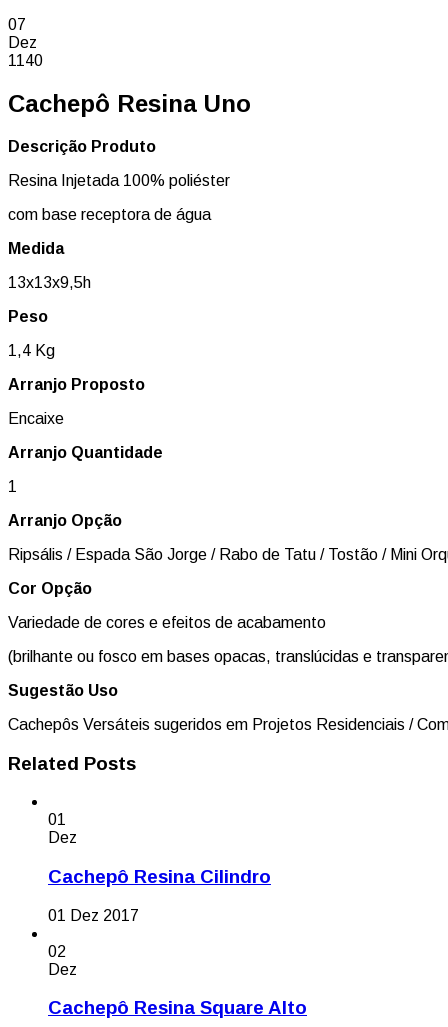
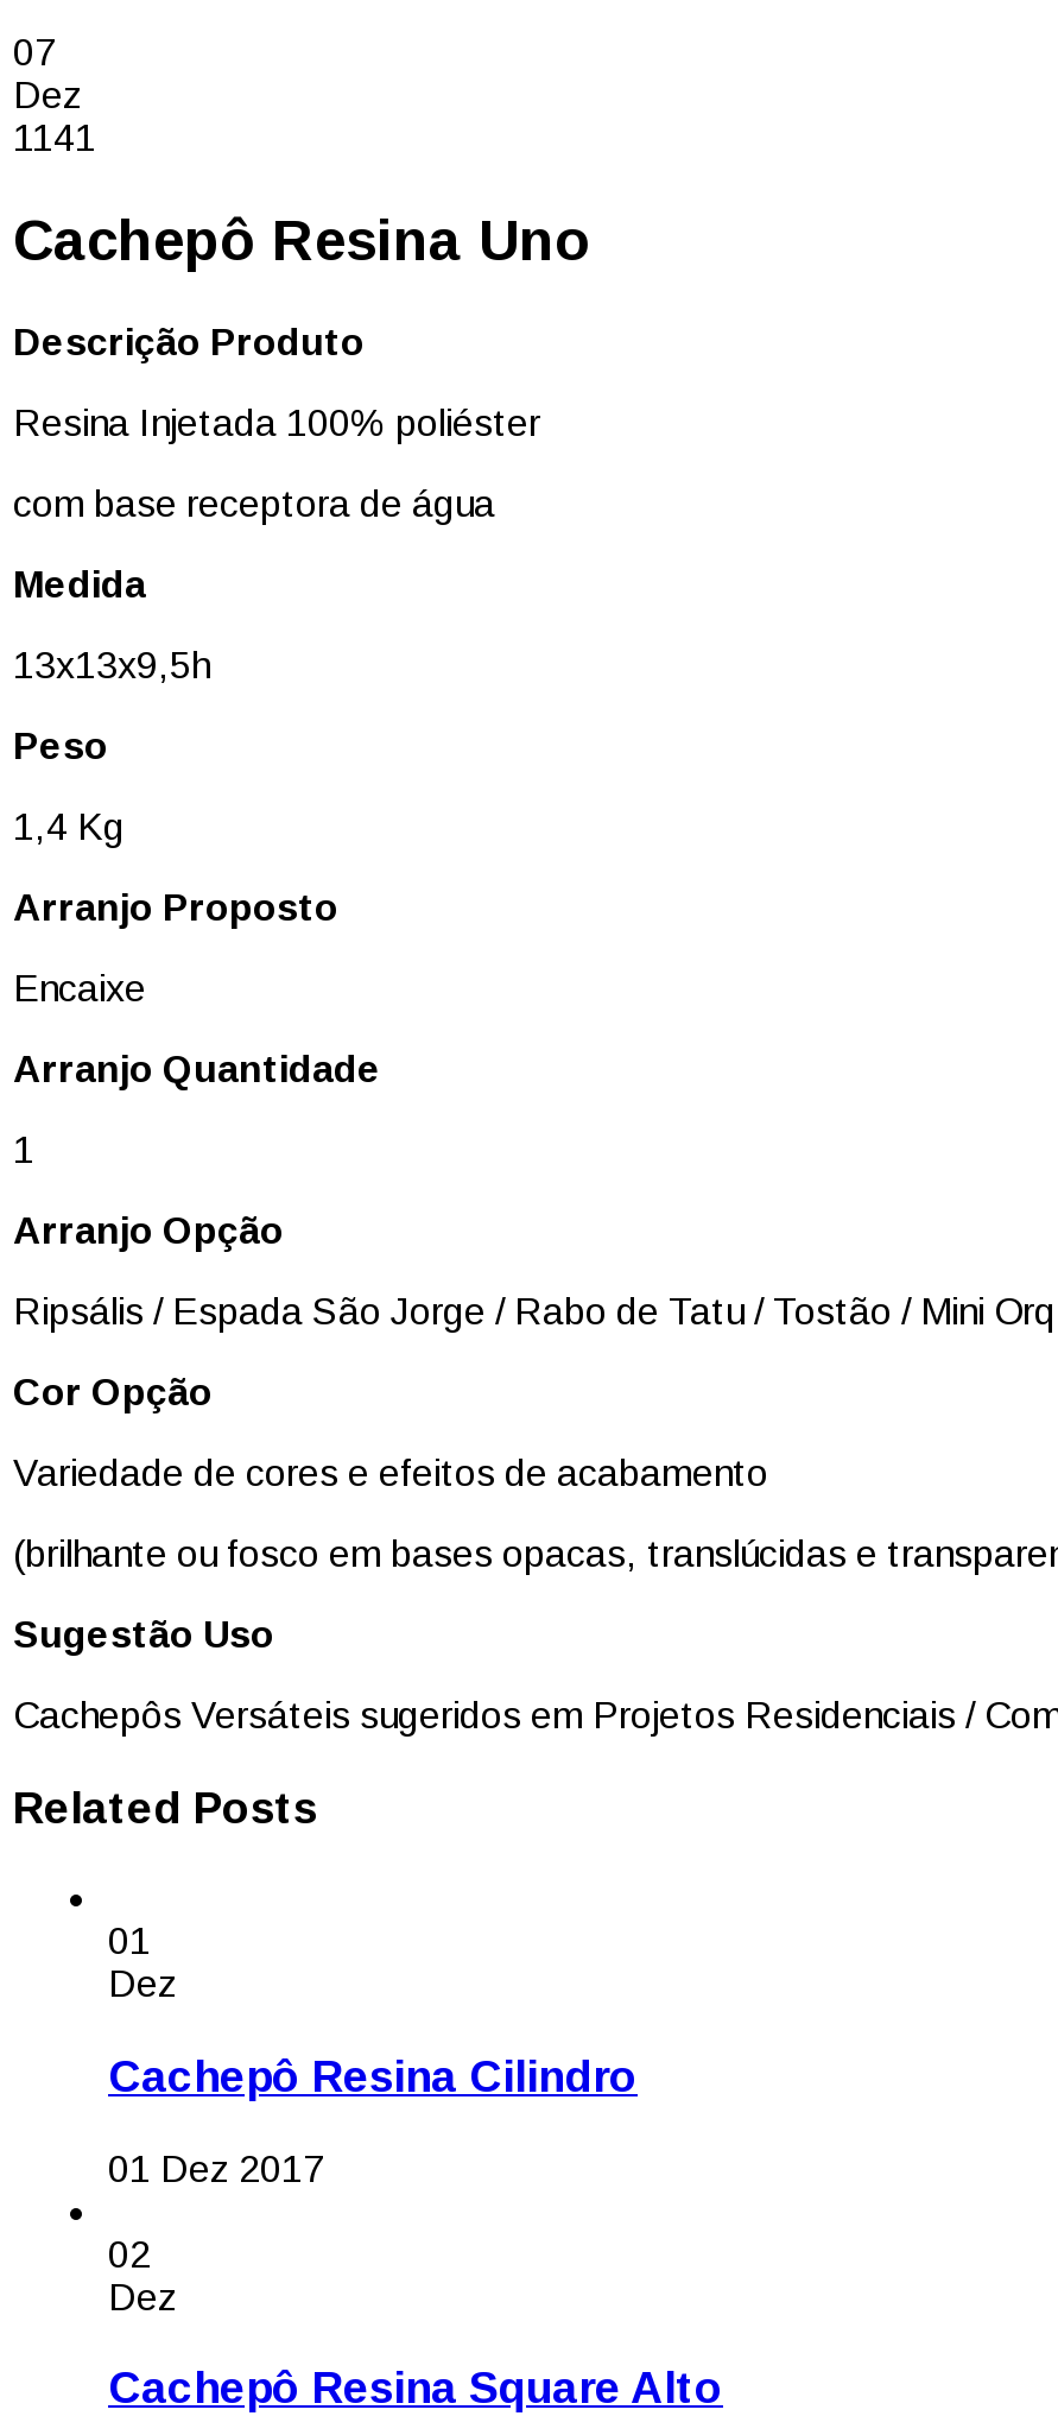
- 1140
+ 1141
